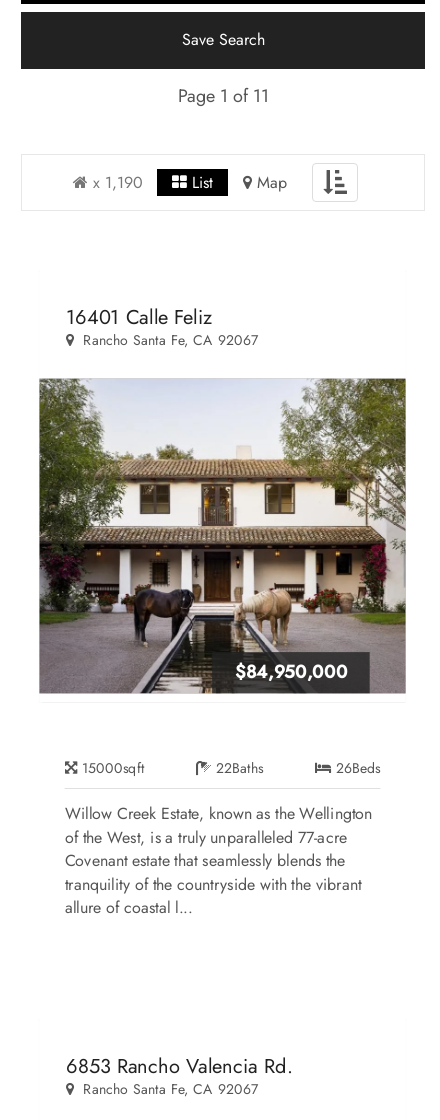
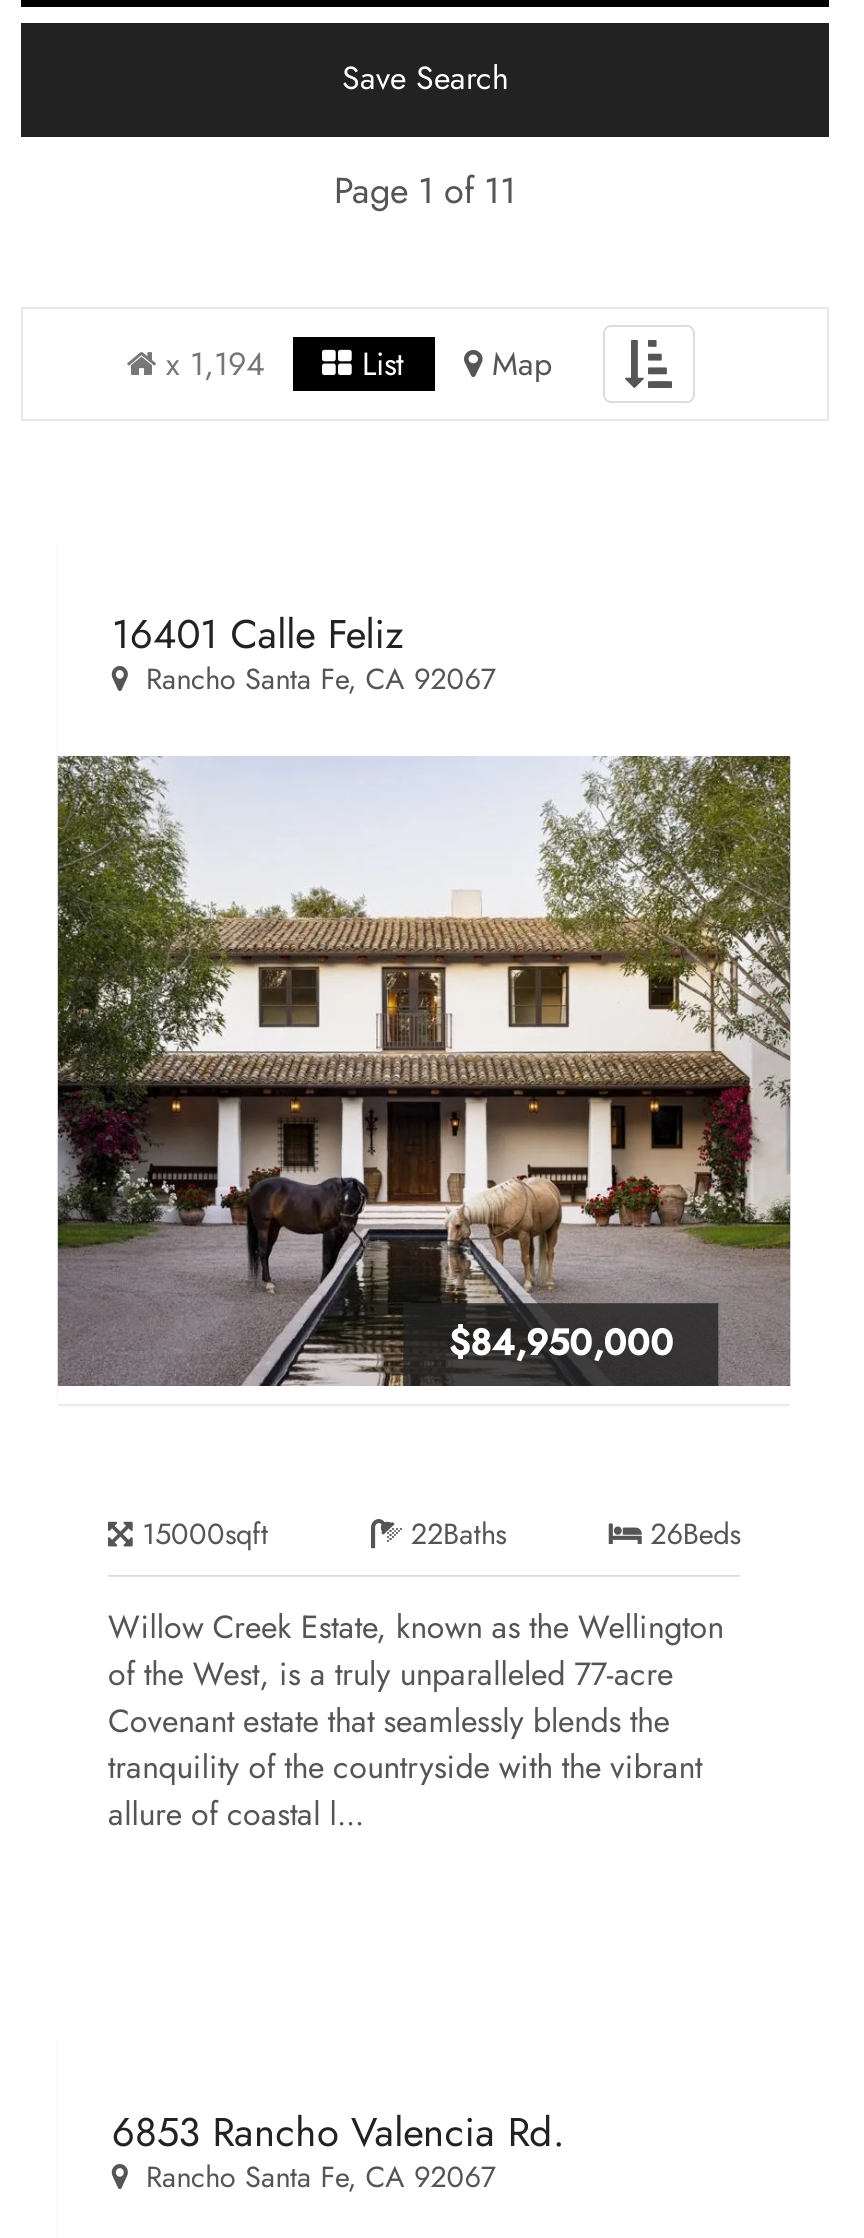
- x 1,190
+ x 1,194
